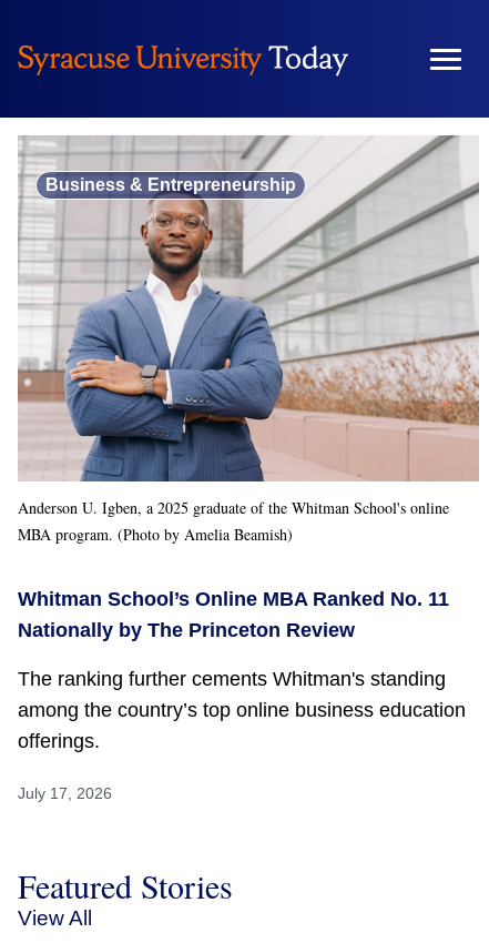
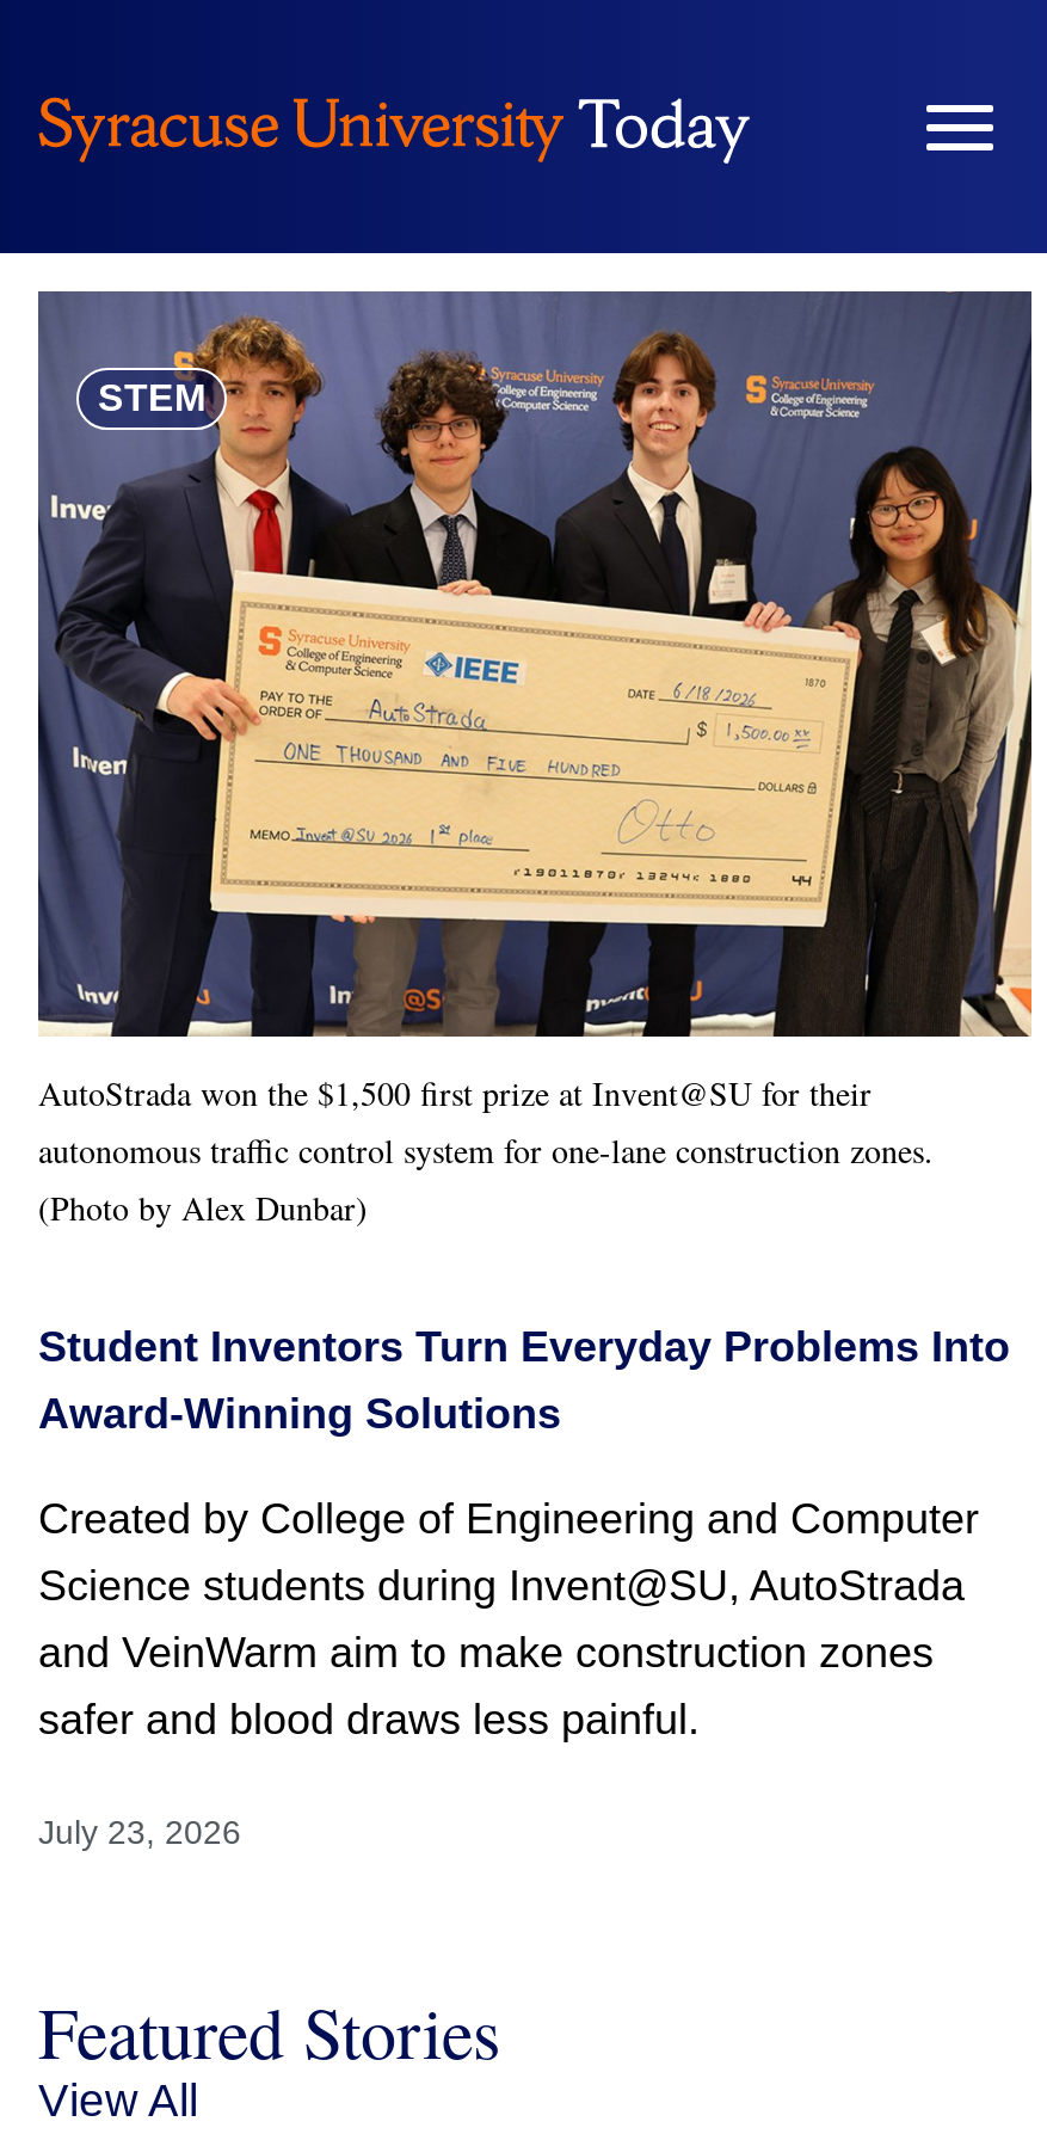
- [image]
- Business & Entrepreneurship
+ [image]
+ STEM

- Anderson U. Igben, a 2025 graduate of the Whitman School's online
- MBA program. (Photo by Amelia Beamish)
+ AutoStrada won the $1,500 first prize at Invent@SU for their
+ autonomous traffic control system for one-lane construction zones.
+ (Photo by Alex Dunbar)

- Whitman School’s Online MBA Ranked No. 11
- Nationally by The Princeton Review
+ Student Inventors Turn Everyday Problems Into
+ Award-Winning Solutions

- The ranking further cements Whitman's standing
- among the country’s top online business education
- offerings.
+ Created by College of Engineering and Computer
+ Science students during Invent@SU, AutoStrada
+ and VeinWarm aim to make construction zones
+ safer and blood draws less painful.

- July 17, 2026
+ July 23, 2026
